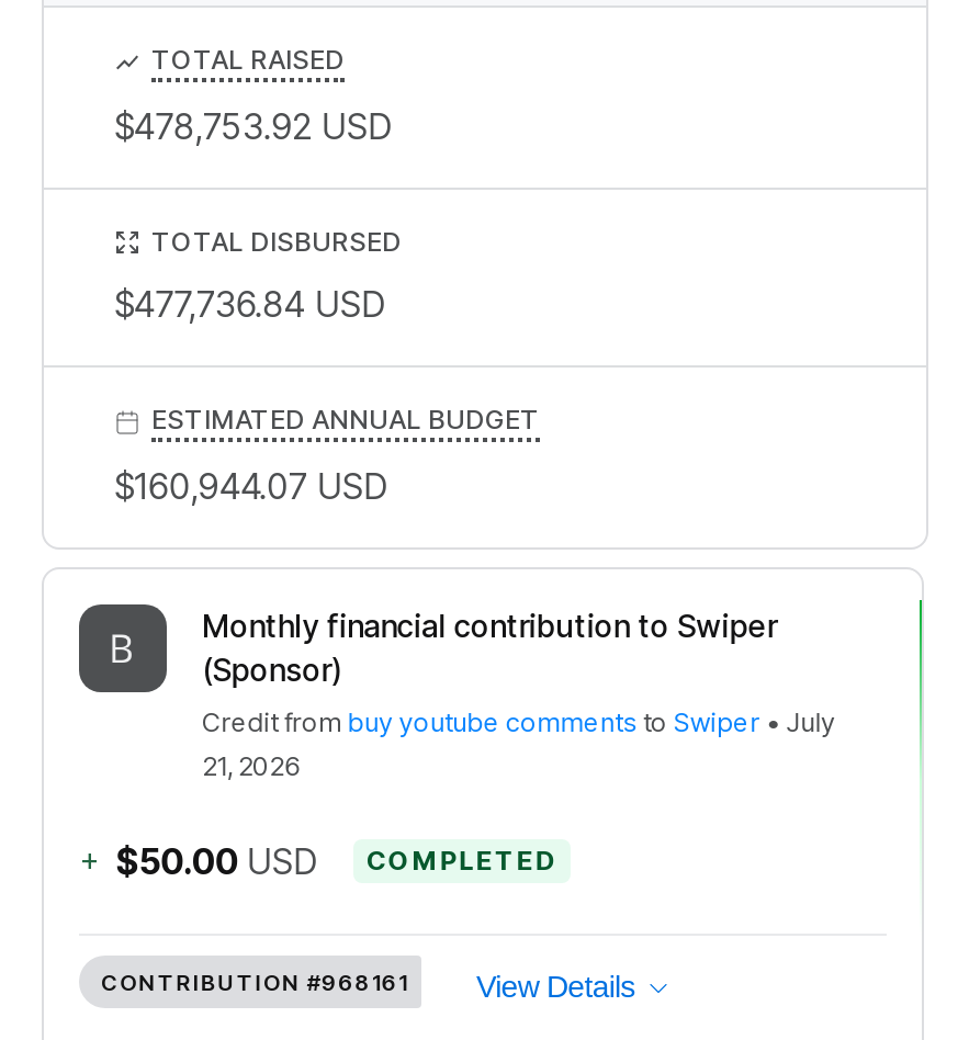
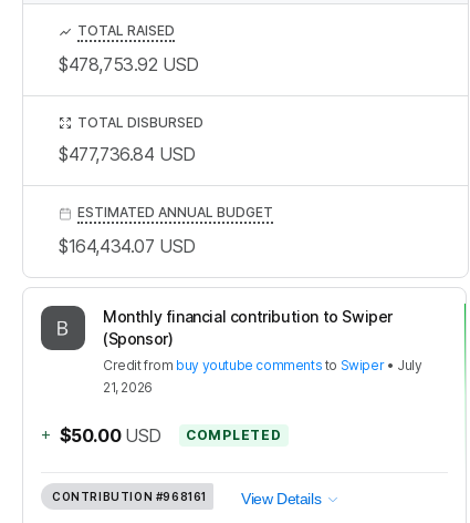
- $160,944.07 USD
+ $164,434.07 USD
